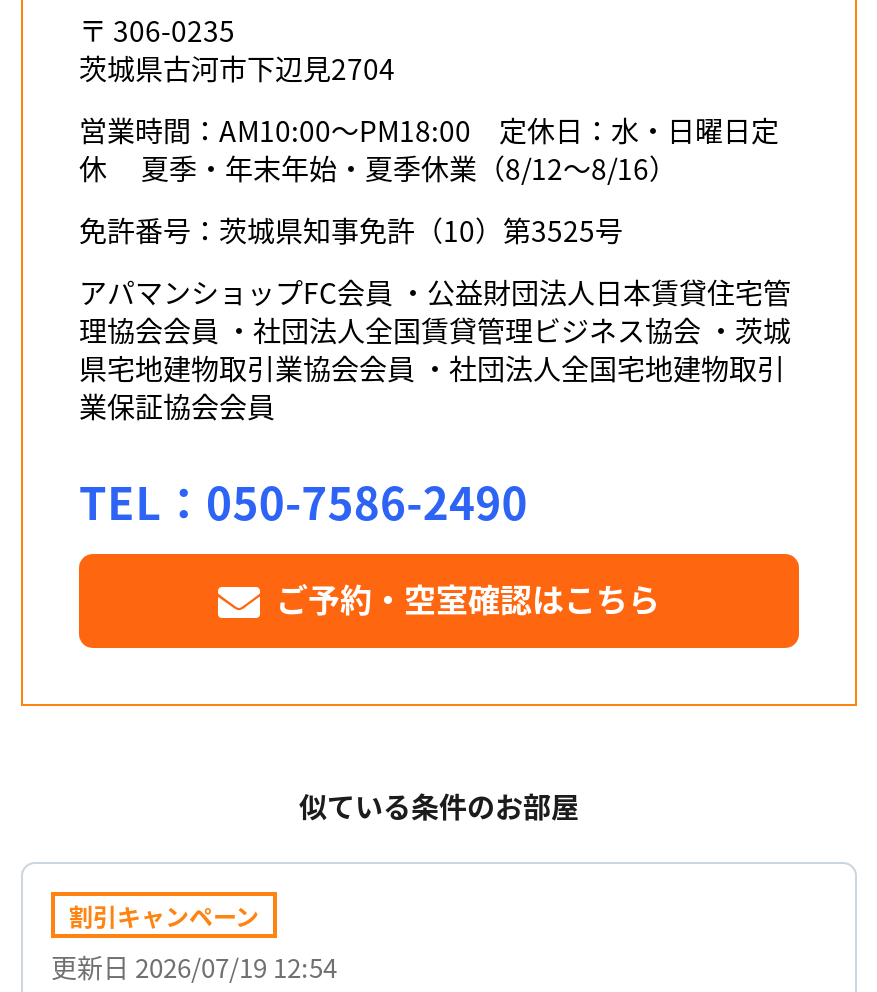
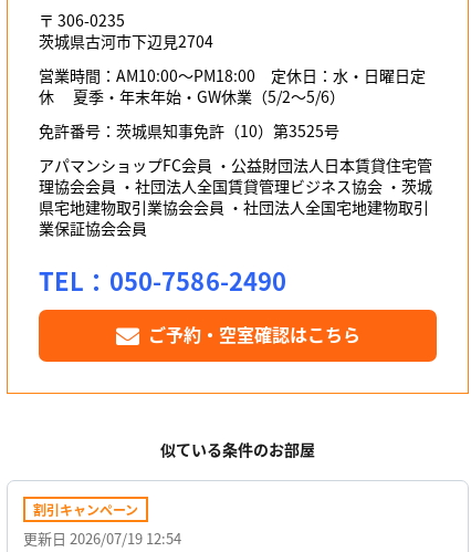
- 休 夏季・年末年始・夏季休業（8/12～8/16）
+ 休 夏季・年末年始・GW休業（5/2～5/6）
